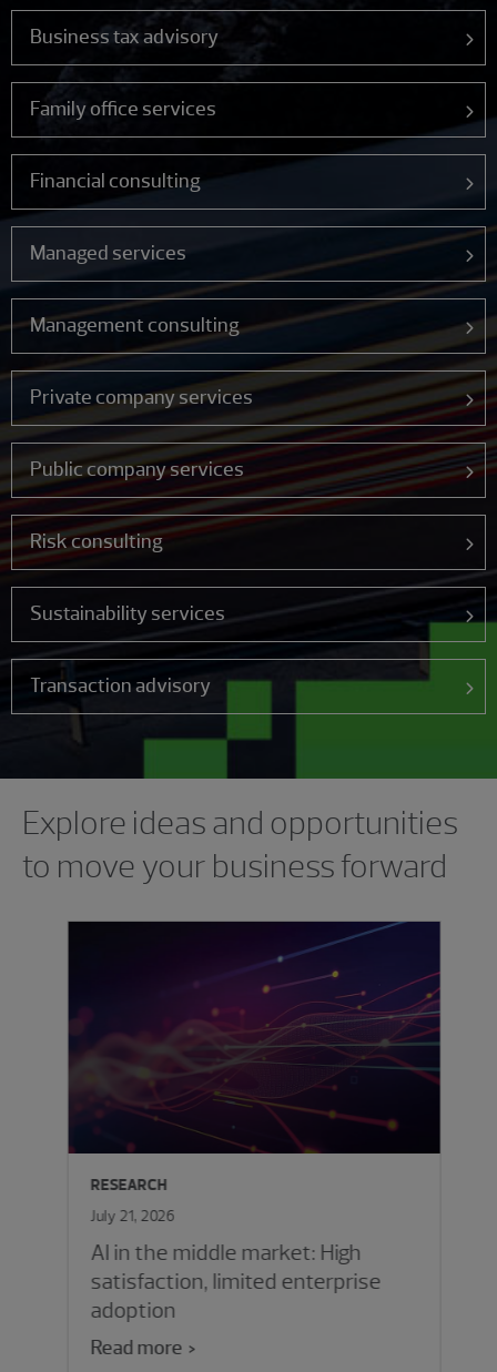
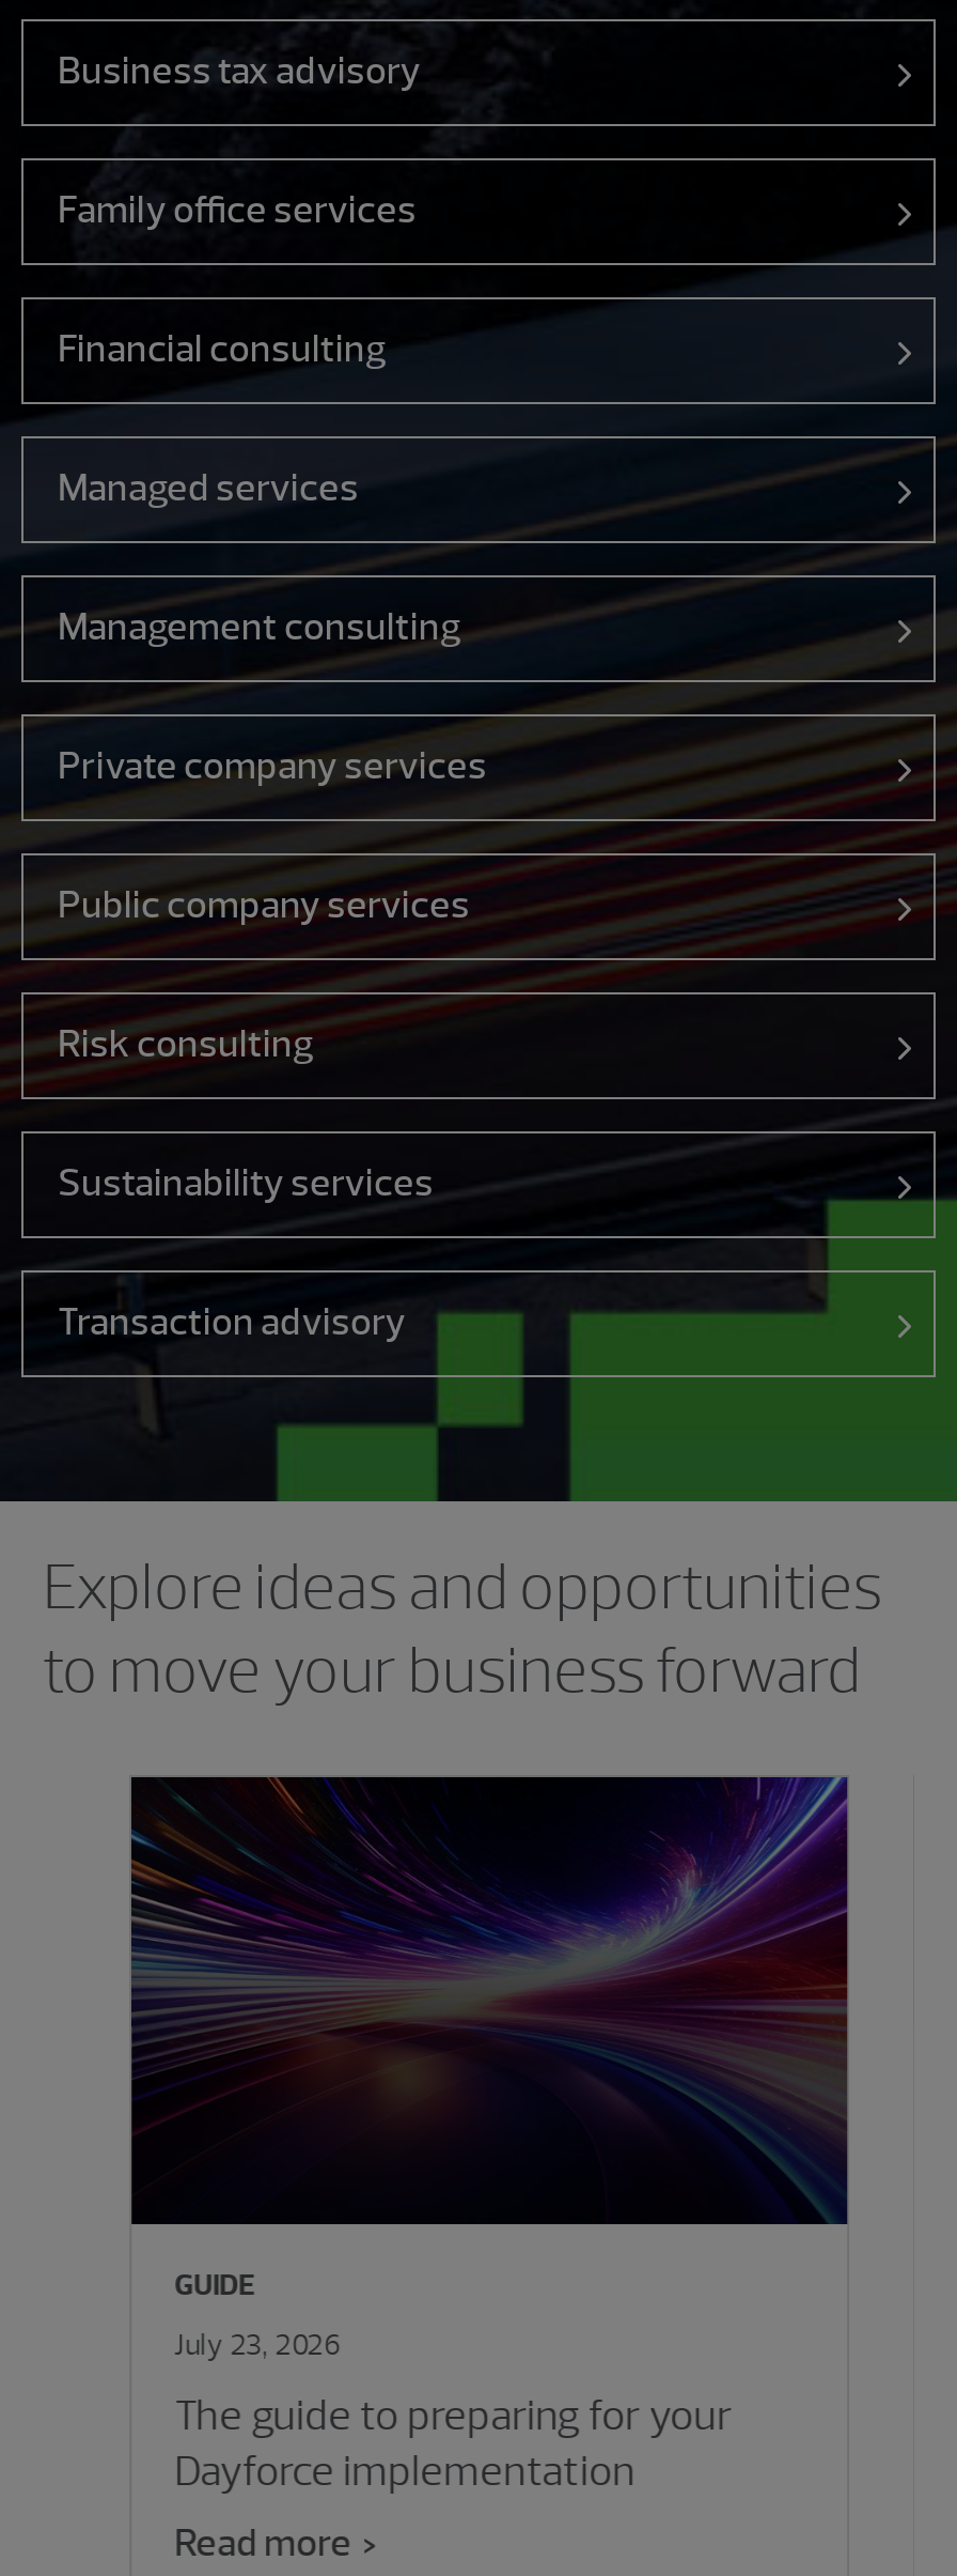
- [image]
- RESEARCH
+ [image]
+ GUIDE

- July 21, 2026
+ July 23, 2026

- AI in the middle market: High
- satisfaction, limited enterprise
- adoption
+ The guide to preparing for your
+ Dayforce implementation
